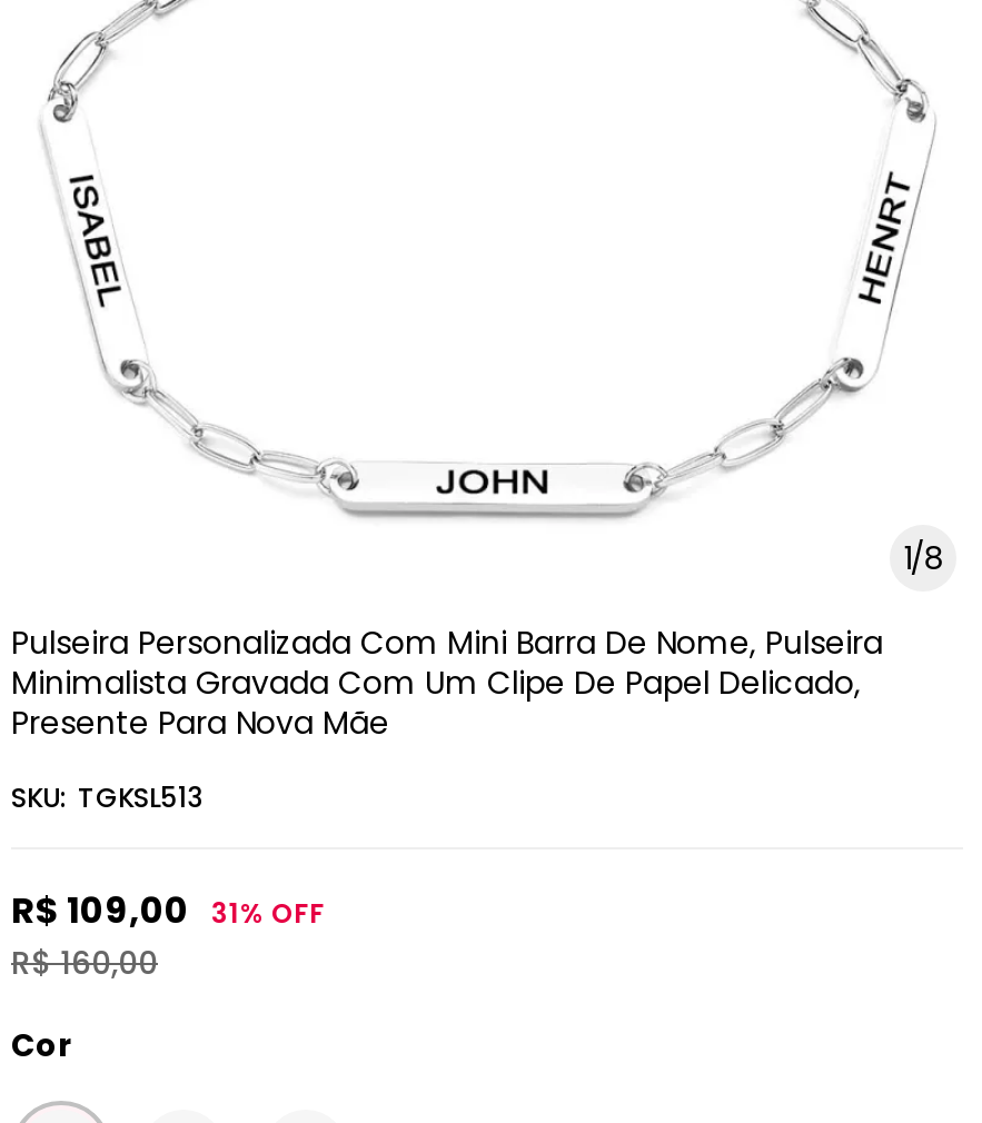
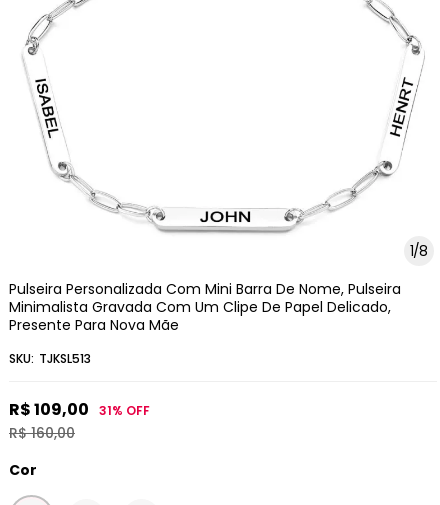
- SKU: TGKSL513
+ SKU: TJKSL513
